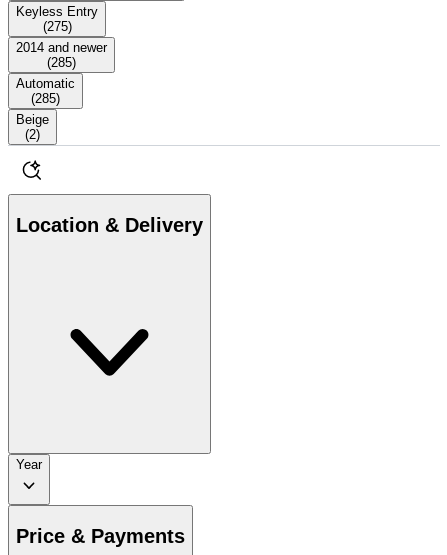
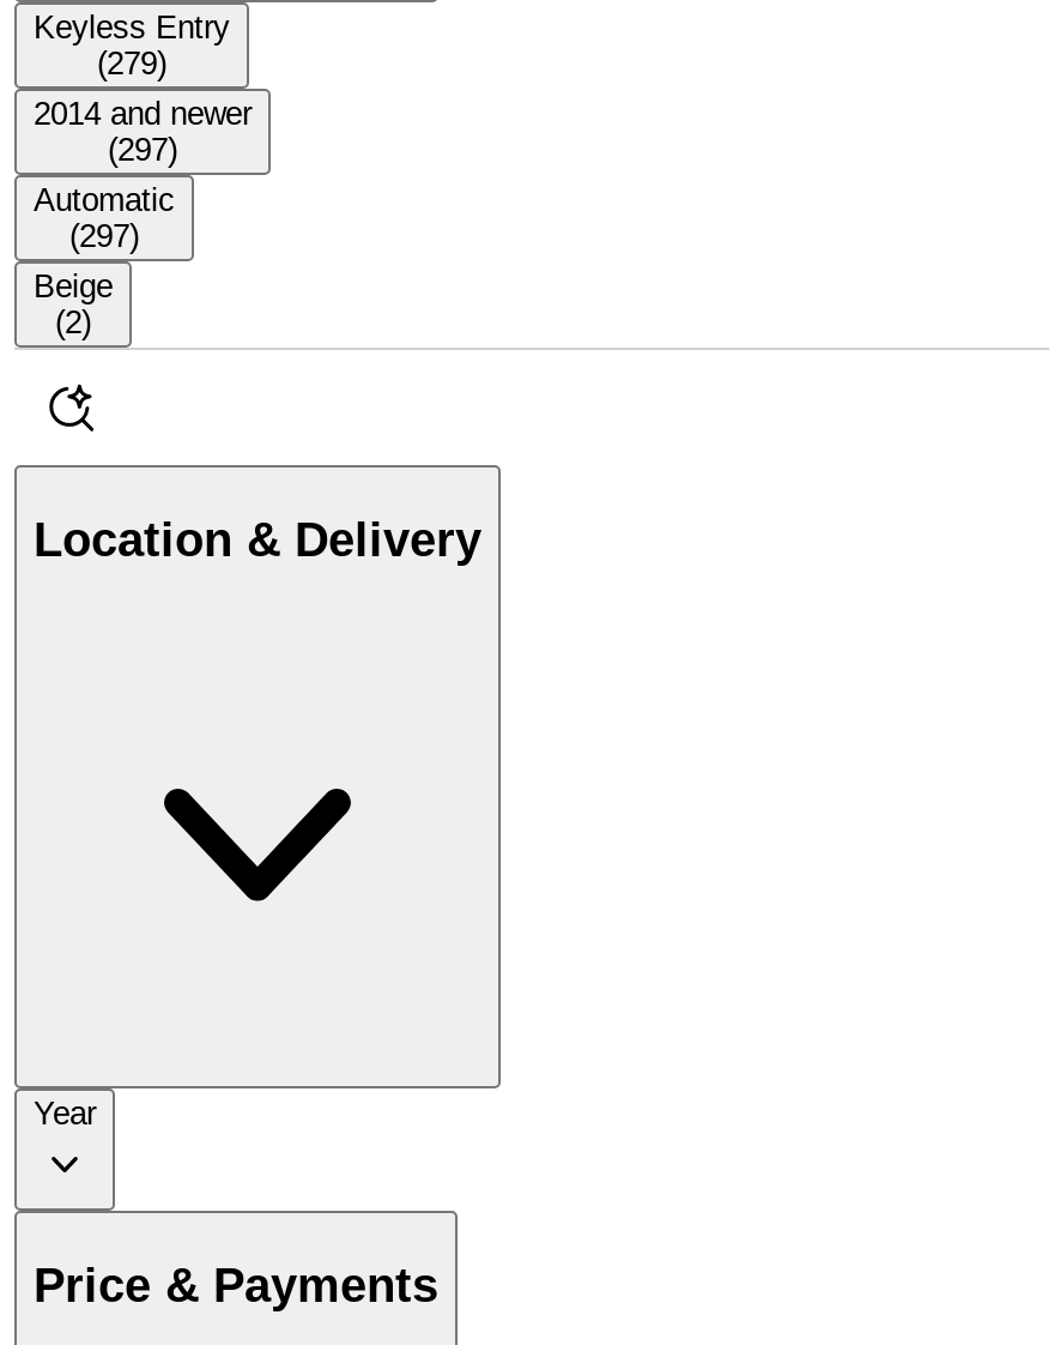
- (275)
+ (279)

- (285)
+ (297)

- (285)
+ (297)
